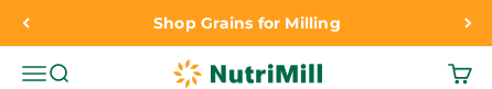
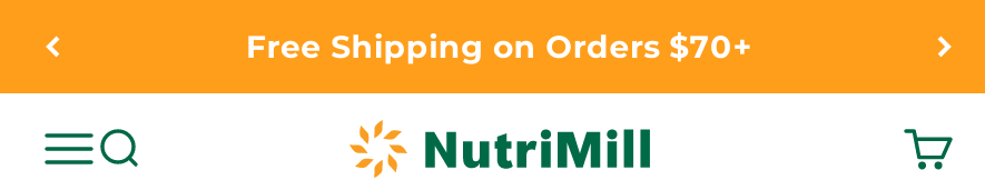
- Shop Grains for Milling
+ Free Shipping on Orders $70+
